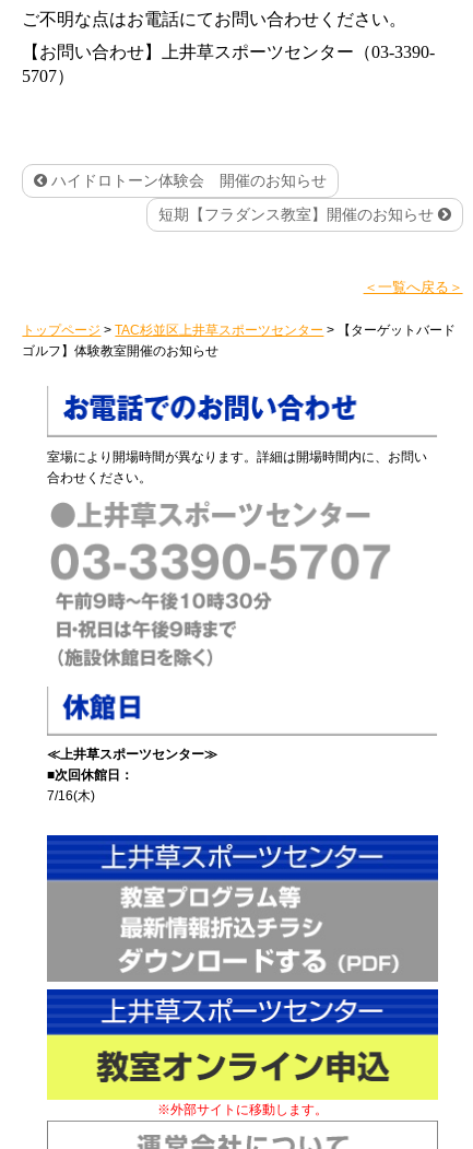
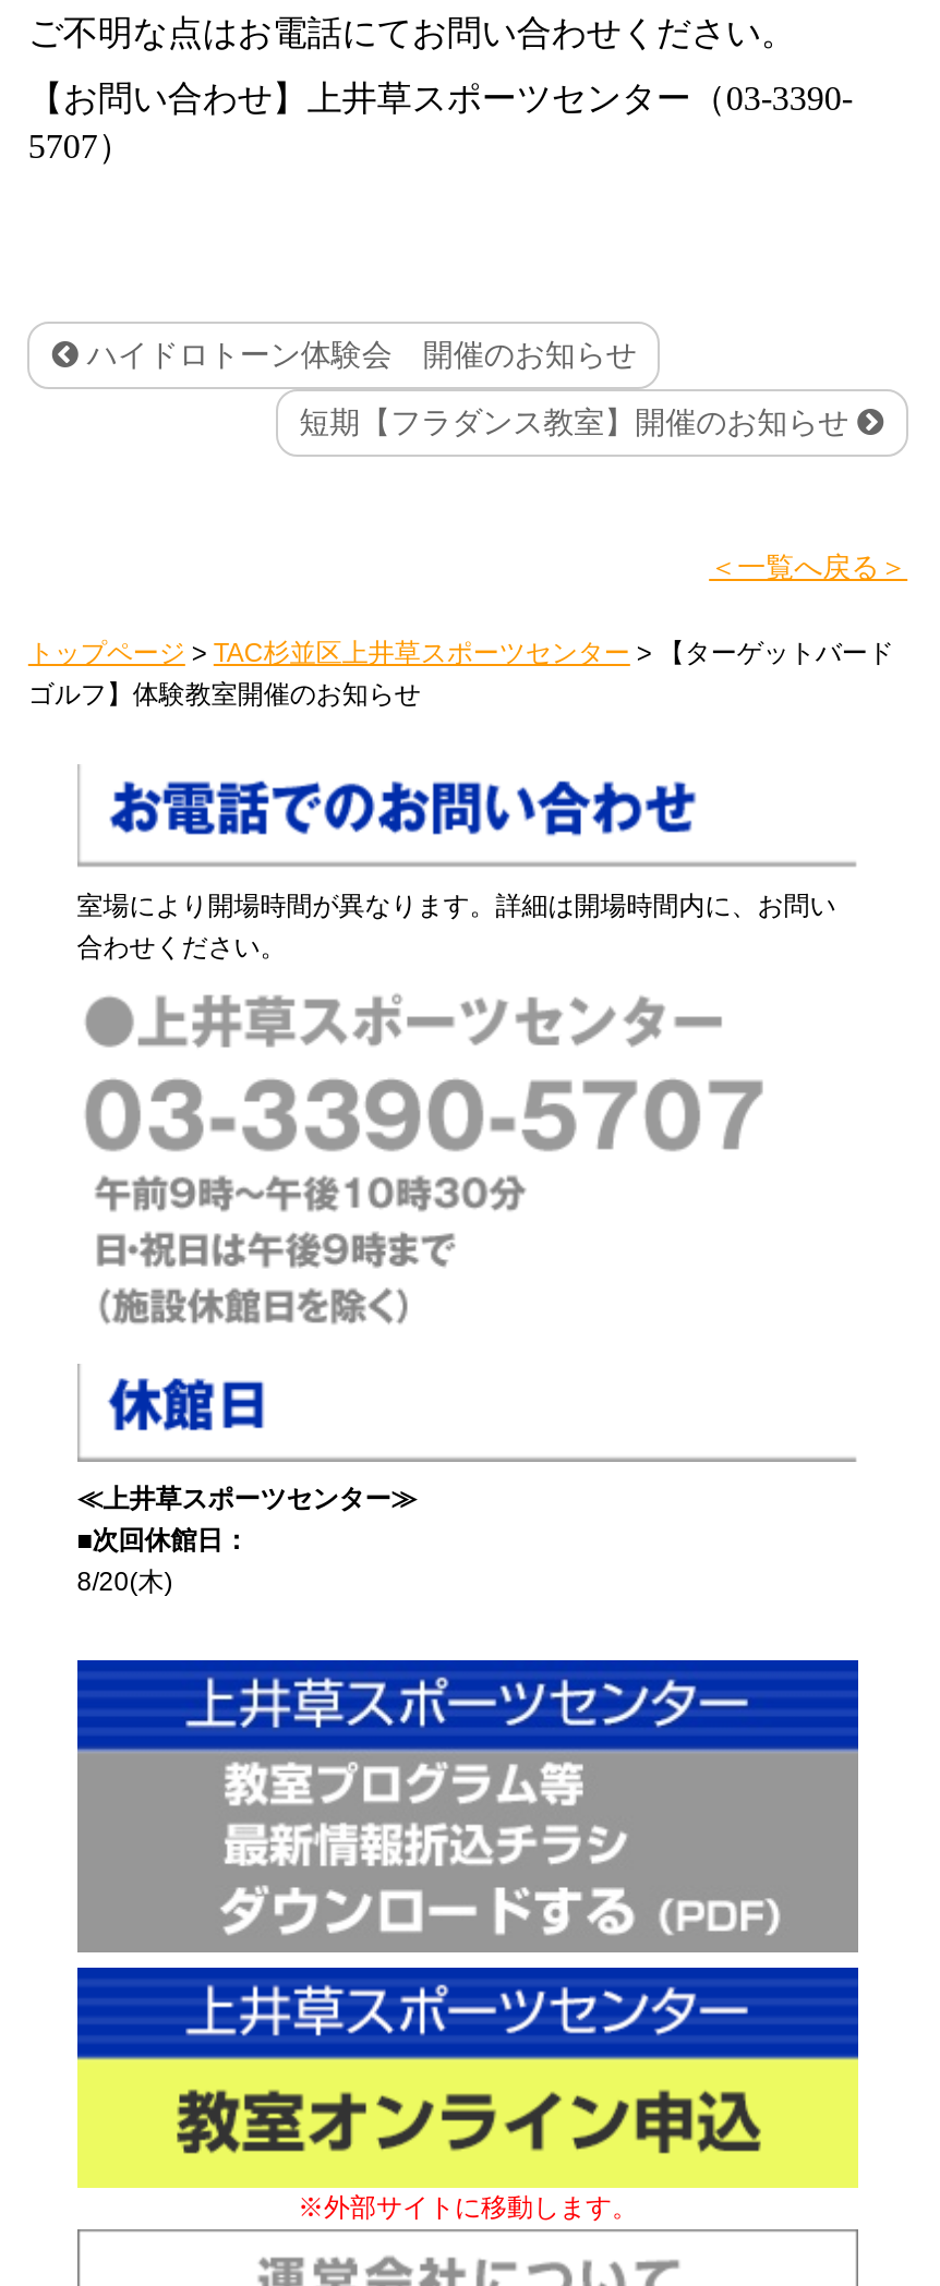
- 7/16(木)
+ 8/20(木)
